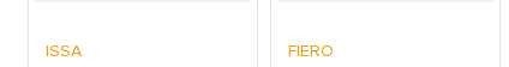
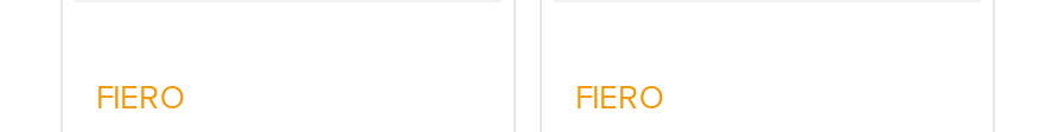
- ISSA
+ FIERO
